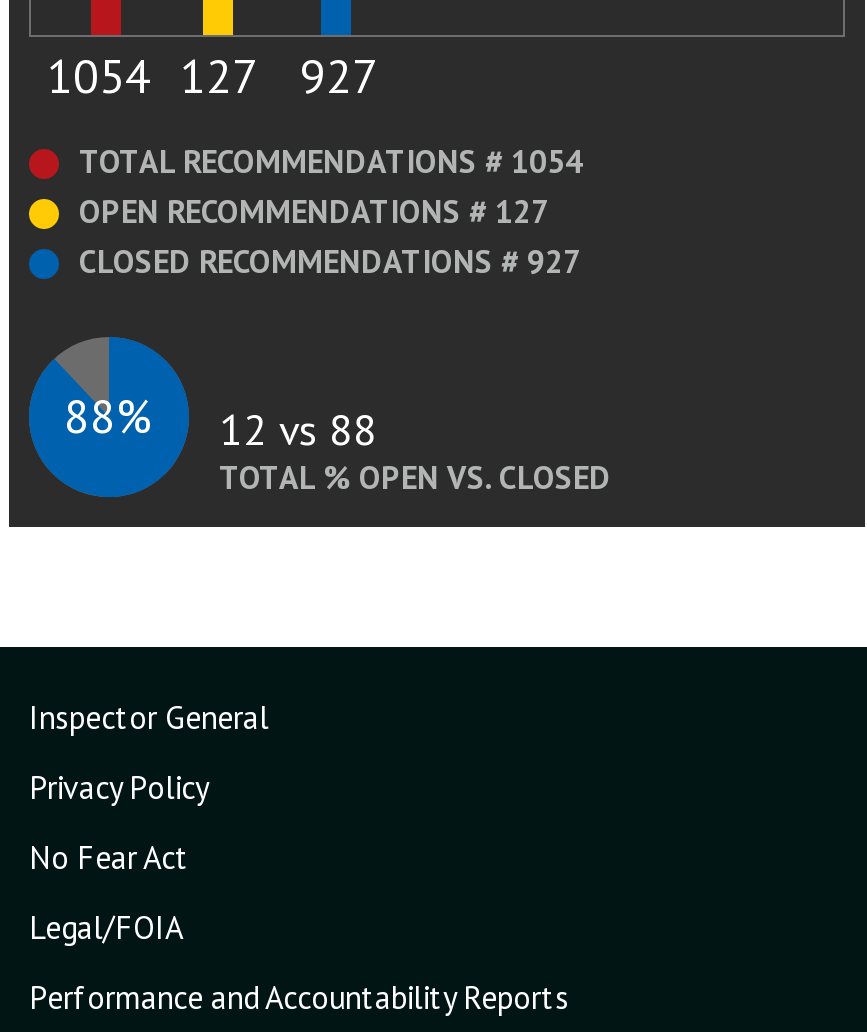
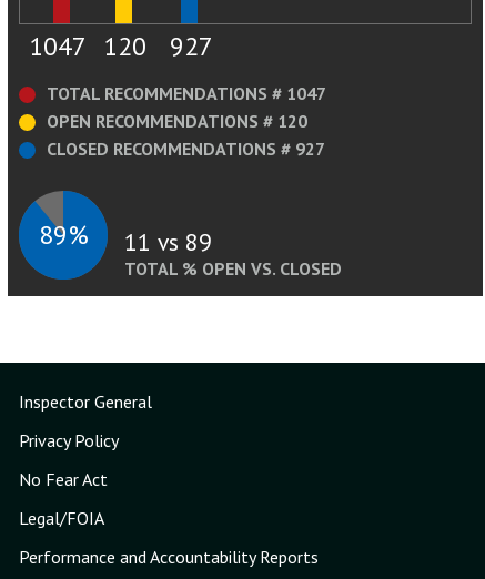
- 1054 127 927
+ 1047 120 927

- TOTAL RECOMMENDATIONS # 1054
+ TOTAL RECOMMENDATIONS # 1047

- OPEN RECOMMENDATIONS # 127
+ OPEN RECOMMENDATIONS # 120

- 88%
+ 89%

- 12 vs 88
+ 11 vs 89
